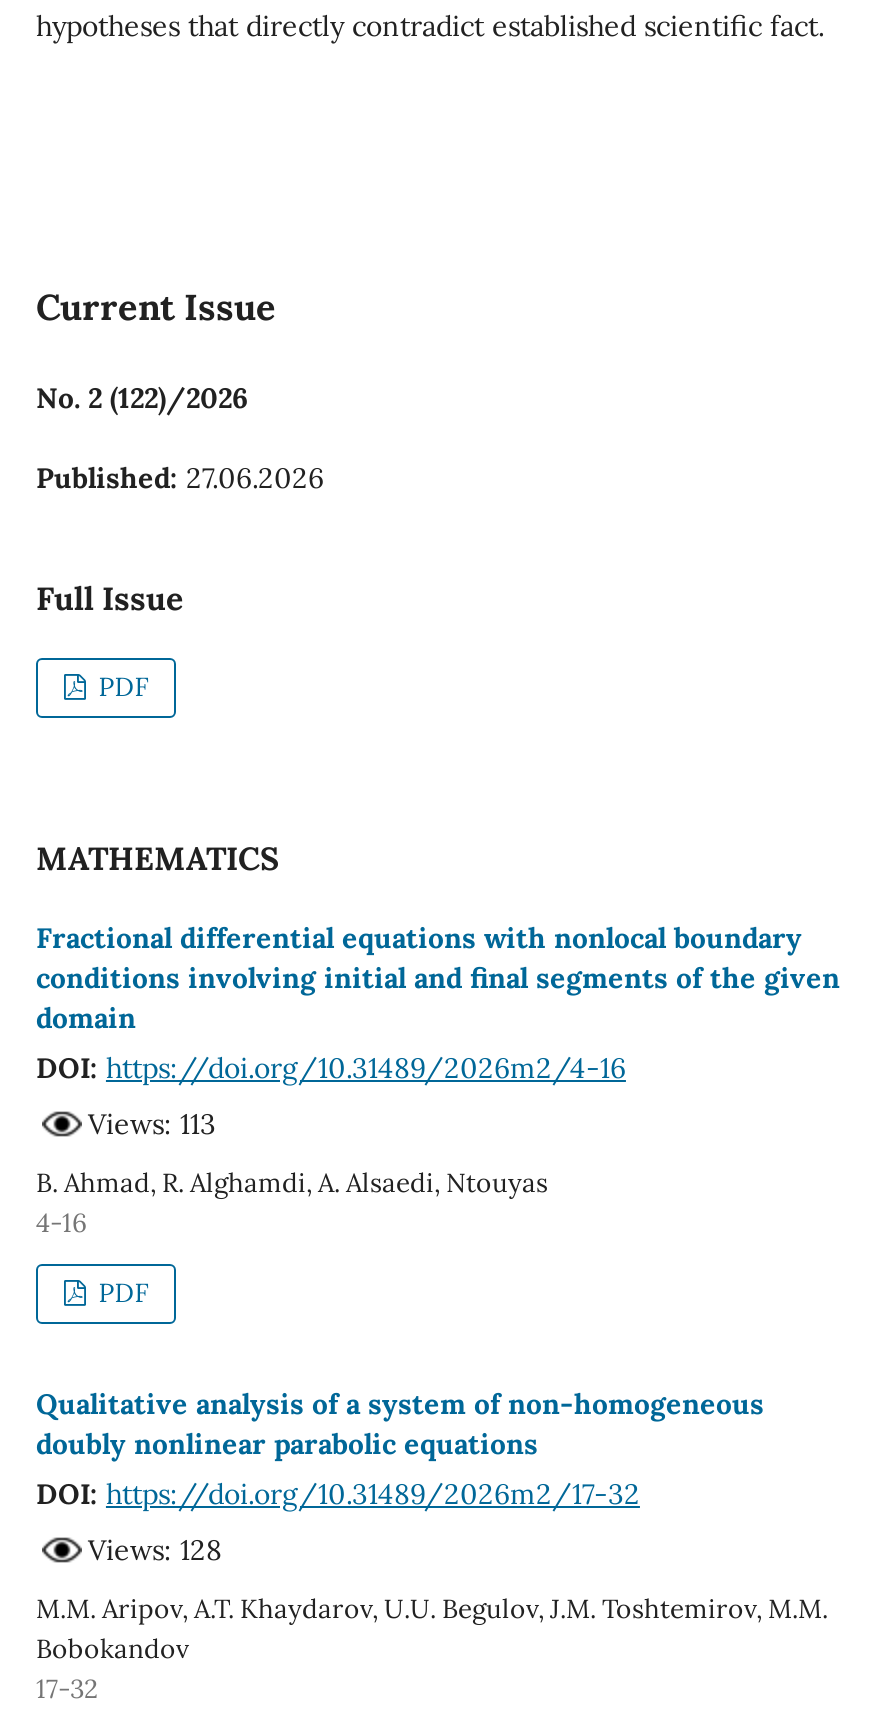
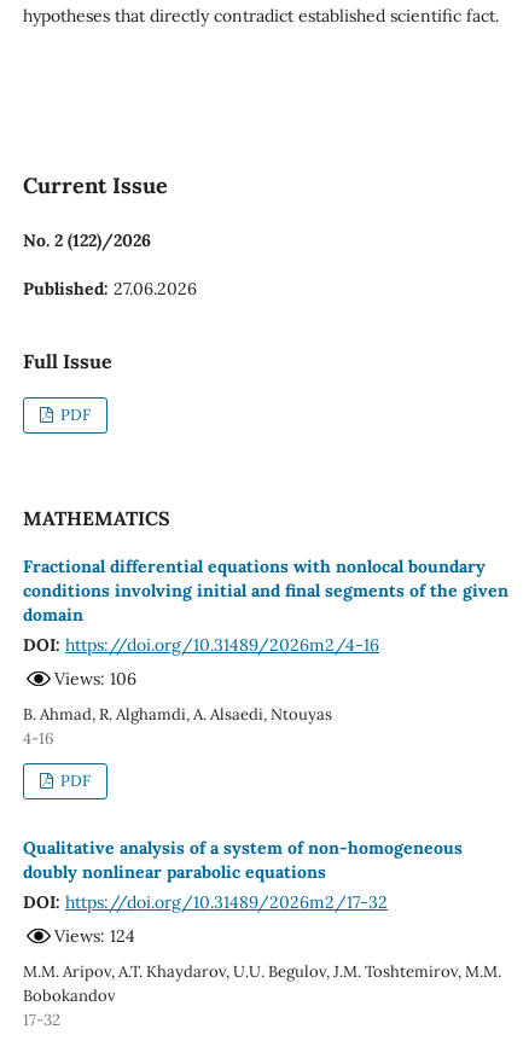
- Views: 113
+ Views: 106

- Views: 128
+ Views: 124
